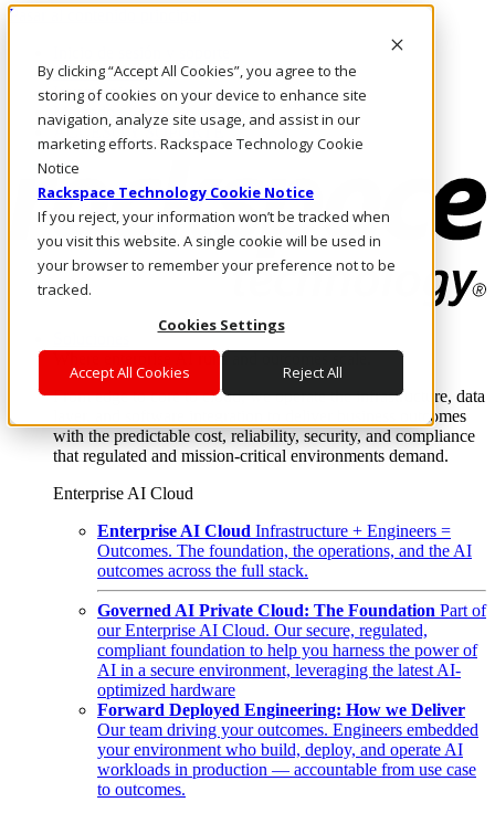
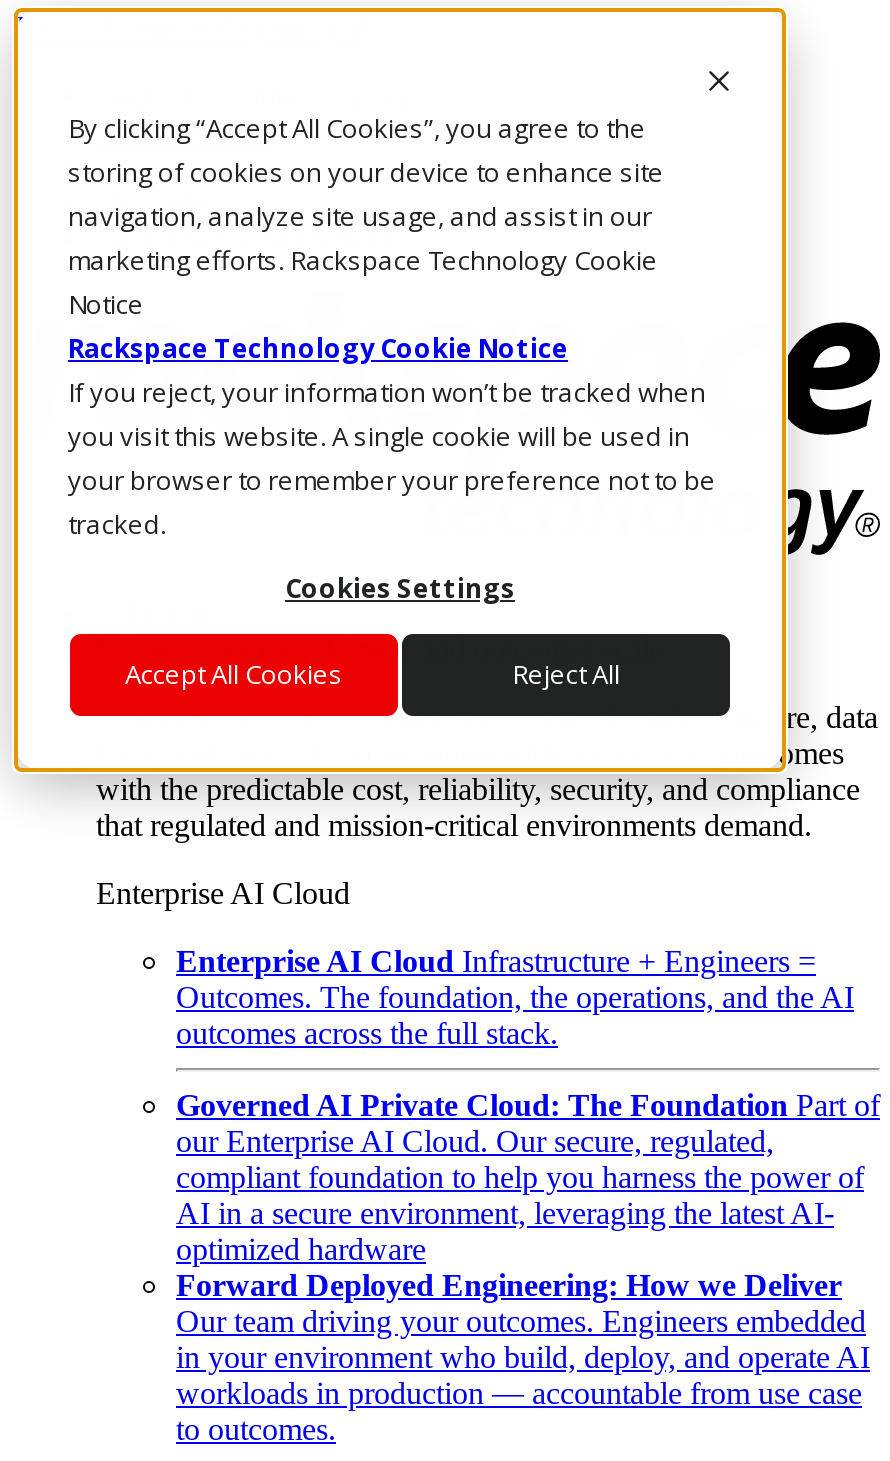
- your environment who build, deploy, and operate AI
+ in your environment who build, deploy, and operate AI
